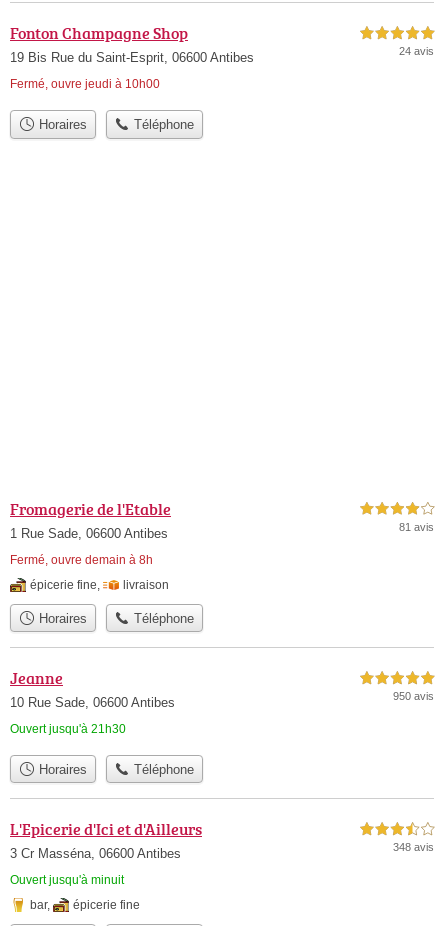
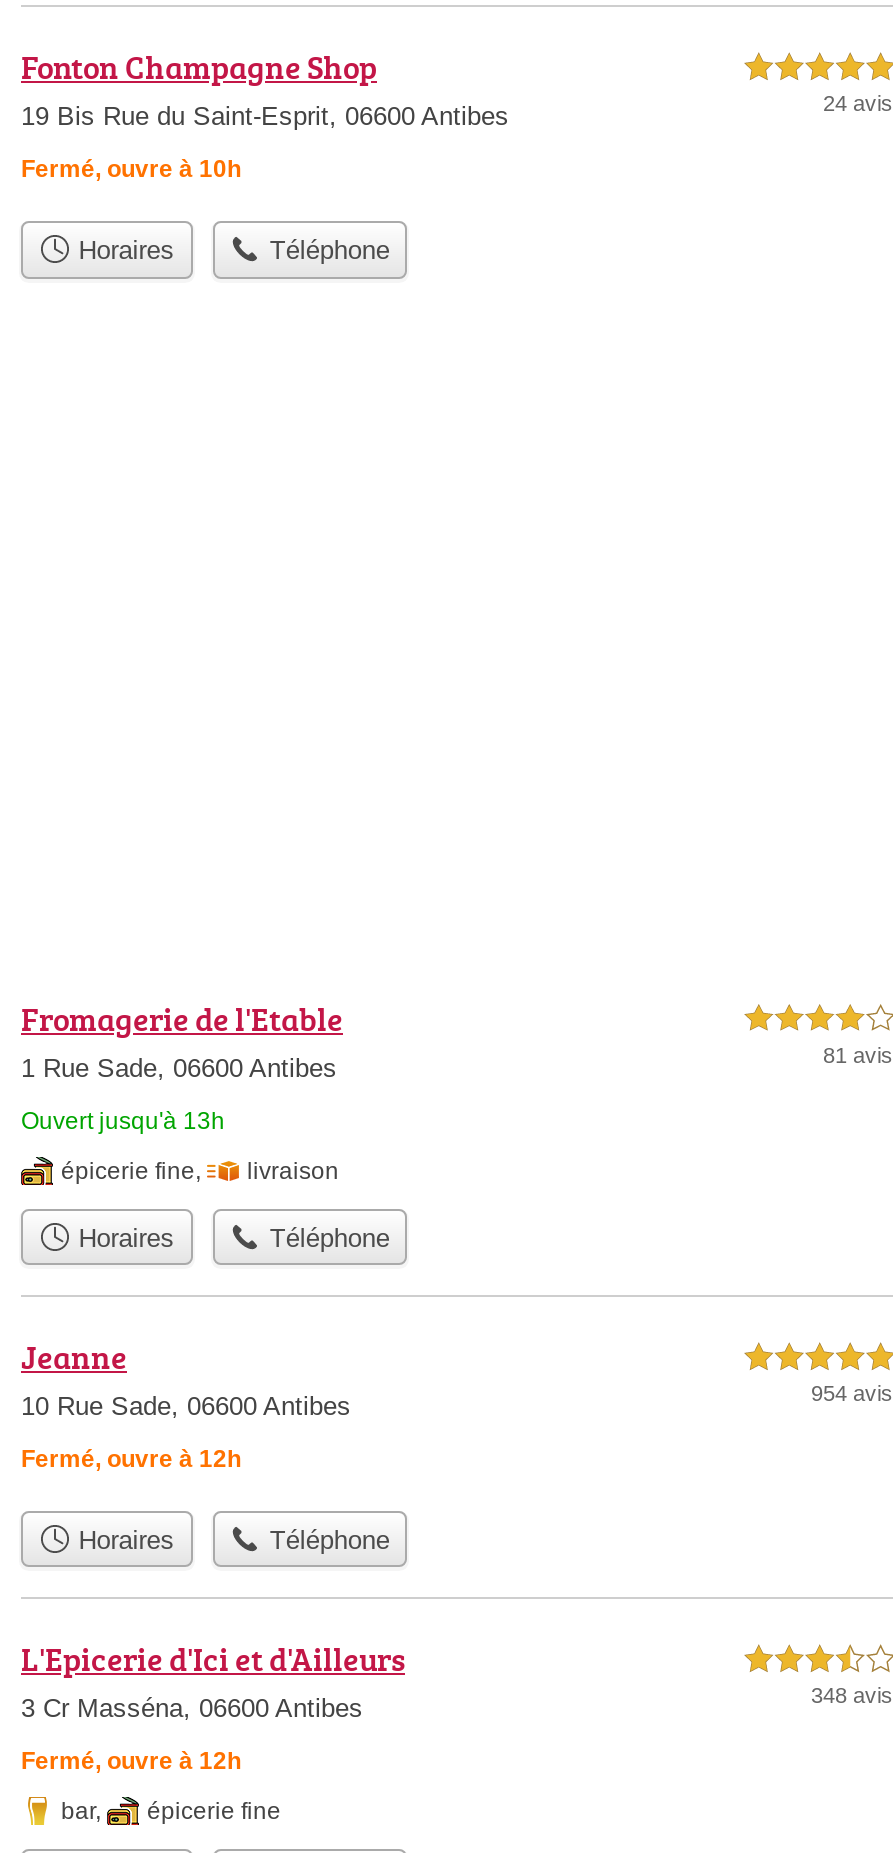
- Fermé, ouvre jeudi à 10h00
+ Fermé, ouvre à 10h

- Fermé, ouvre demain à 8h
+ Ouvert jusqu'à 13h

- 950 avis
+ 954 avis

- Ouvert jusqu'à 21h30
+ Fermé, ouvre à 12h

- Ouvert jusqu'à minuit
+ Fermé, ouvre à 12h
